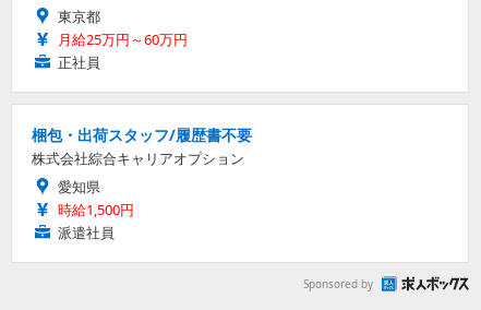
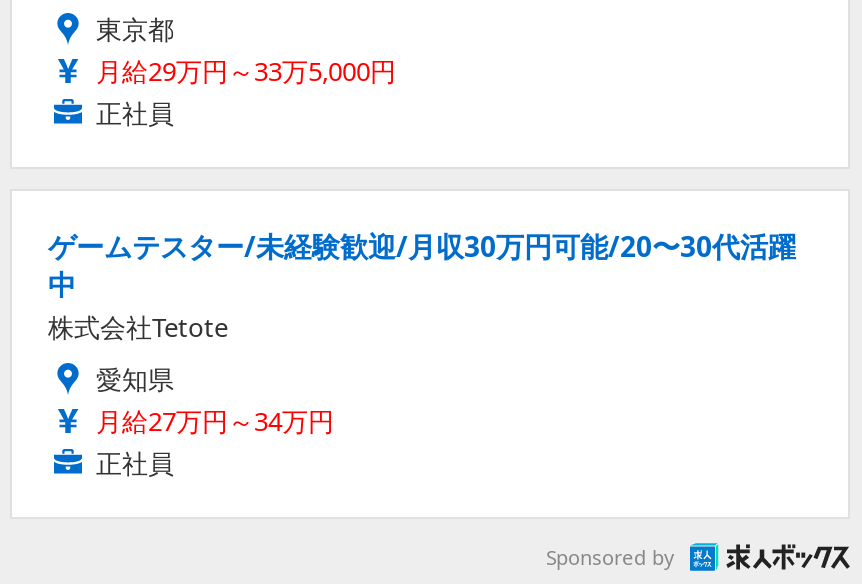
- 月給25万円～60万円
+ 月給29万円～33万5,000円

- 梱包・出荷スタッフ/履歴書不要
- 株式会社綜合キャリアオプション
+ ゲームテスター/未経験歓迎/月収30万円可能/20〜30代活躍
+ 中
+ 株式会社Tetote

- 時給1,500円
- 派遣社員
+ 月給27万円～34万円
+ 正社員
